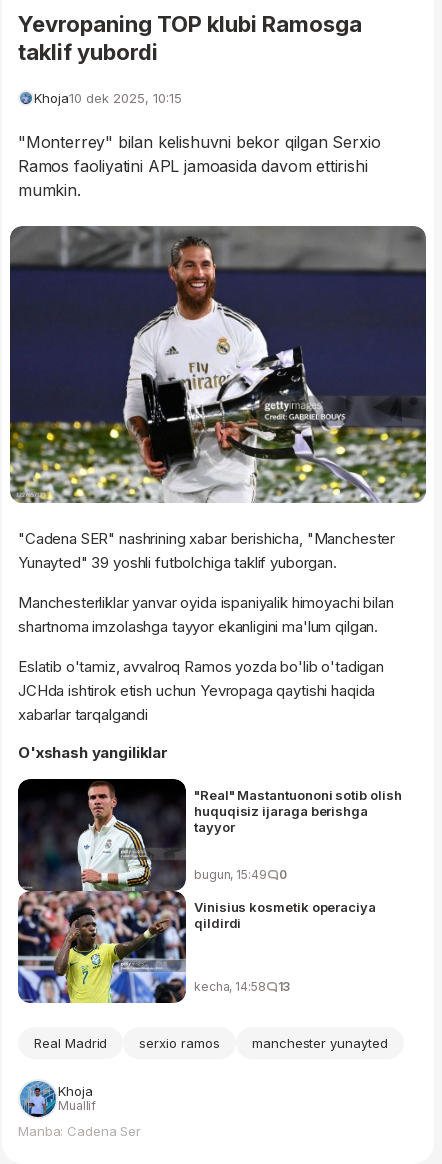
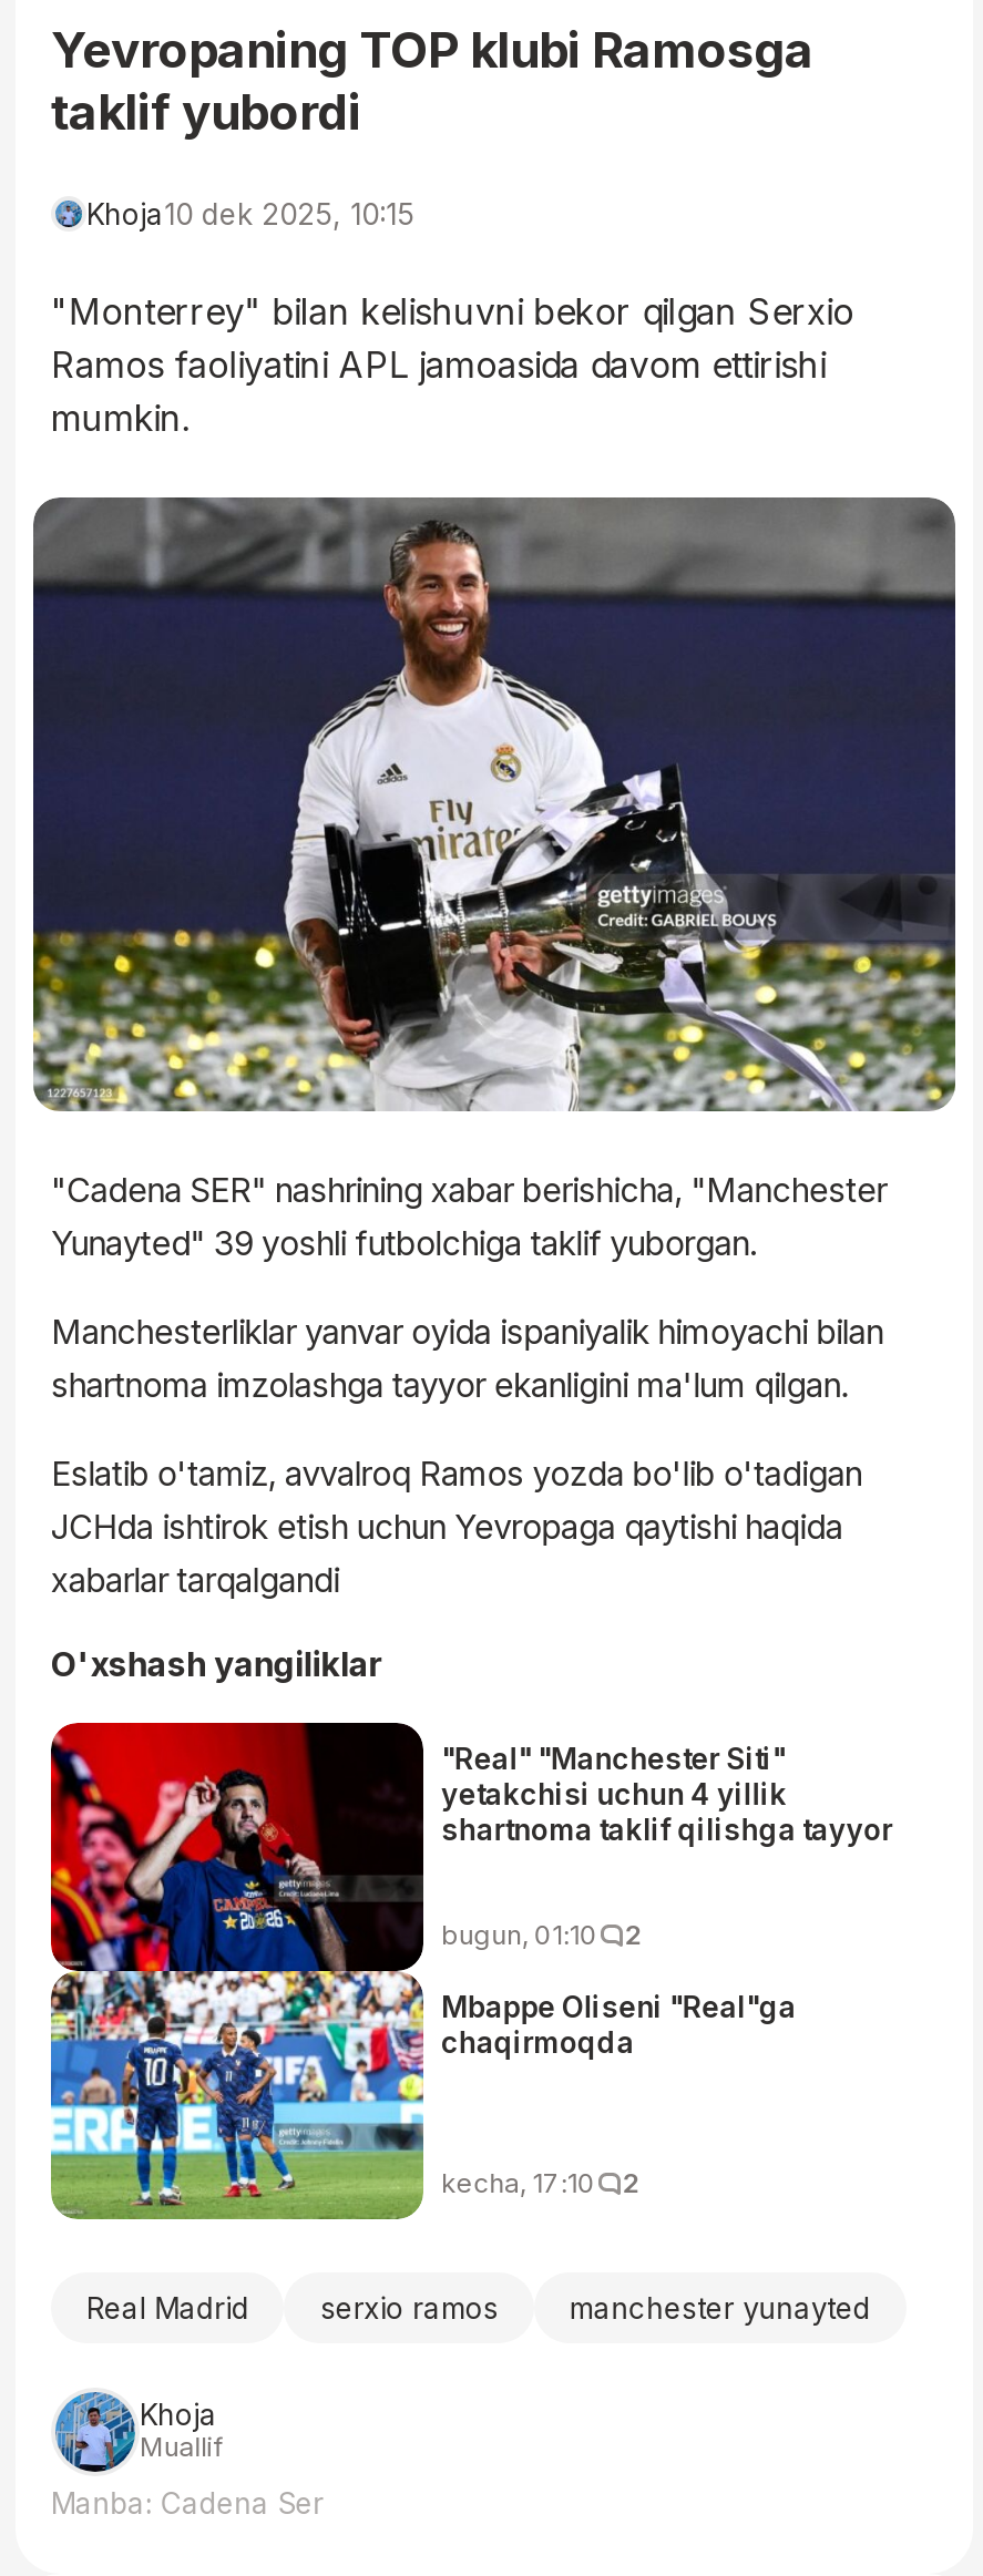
- [image]
- "Real" Mastantuononi sotib olish
- huquqisiz ijaraga berishga
- tayyor
+ [image]
+ "Real" "Manchester Siti"
+ yetakchisi uchun 4 yillik
+ shartnoma taklif qilishga tayyor

- bugun, 15:49
- 0
+ bugun, 01:10
+ 2

- Vinisius kosmetik operaciya
- qildirdi
+ Mbappe Oliseni "Real"ga
+ chaqirmoqda

- kecha, 14:58
- 13
+ kecha, 17:10
+ 2
